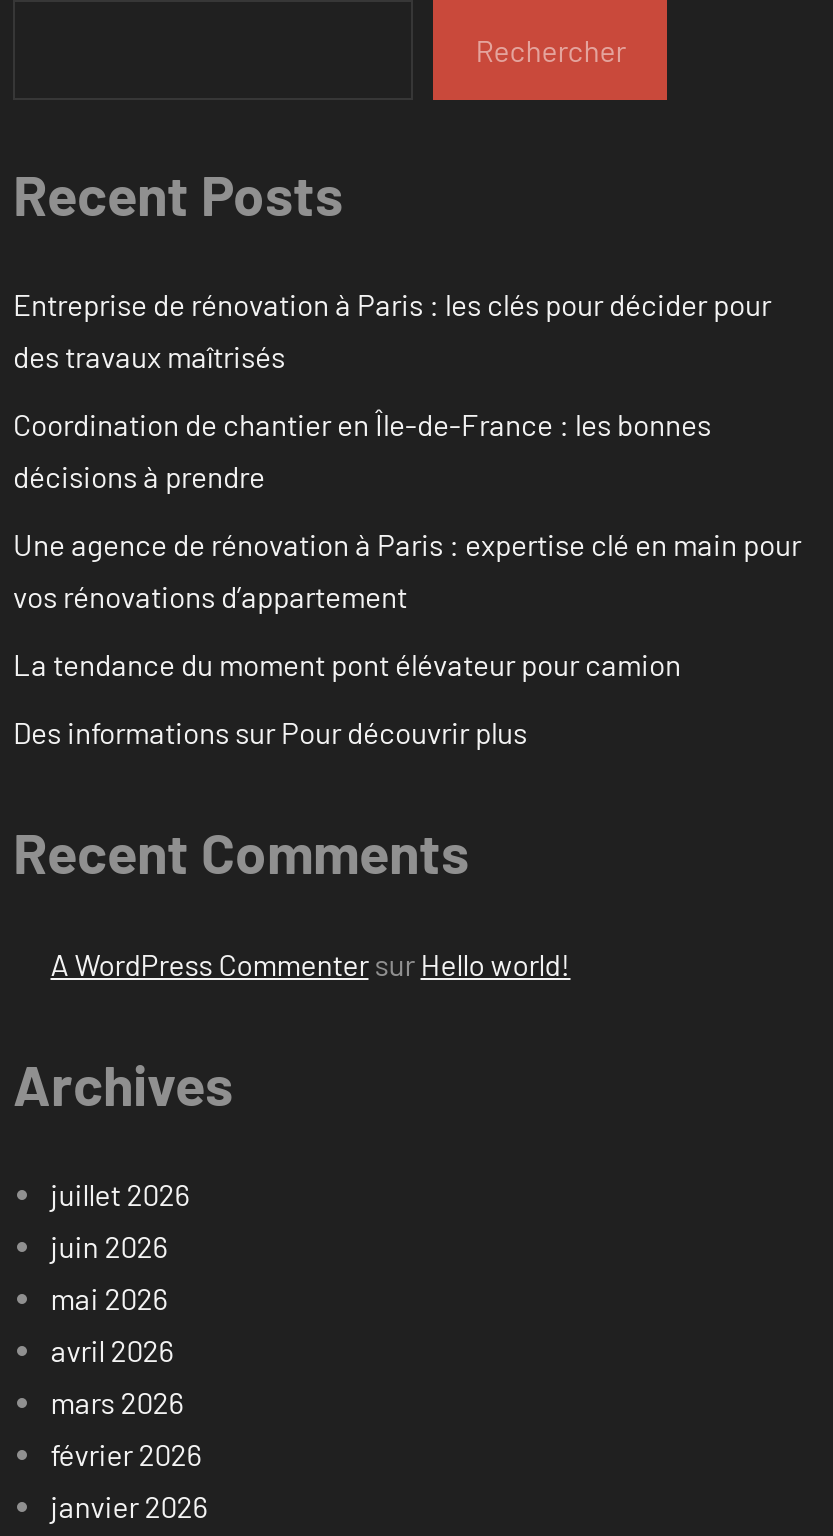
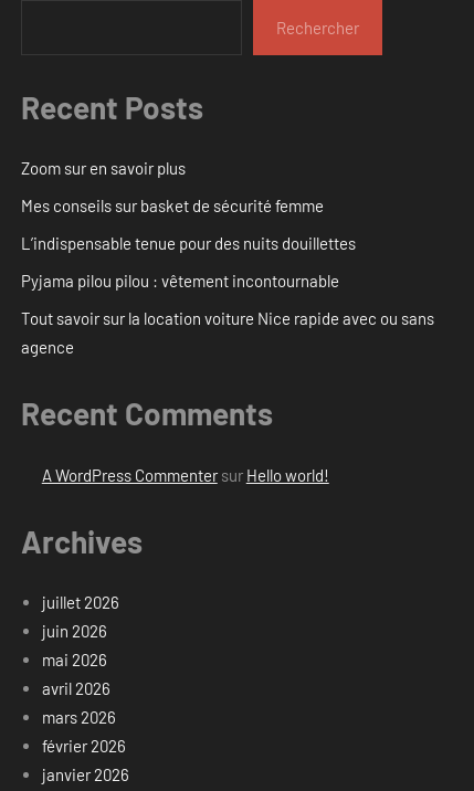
- Entreprise de rénovation à Paris : les clés pour décider pour
- des travaux maîtrisés
+ Zoom sur en savoir plus

- Coordination de chantier en Île-de-France : les bonnes
- décisions à prendre
+ Mes conseils sur basket de sécurité femme

- Une agence de rénovation à Paris : expertise clé en main pour
- vos rénovations d’appartement
+ L’indispensable tenue pour des nuits douillettes

- La tendance du moment pont élévateur pour camion
+ Pyjama pilou pilou : vêtement incontournable

- Des informations sur Pour découvrir plus
+ Tout savoir sur la location voiture Nice rapide avec ou sans
+ agence
